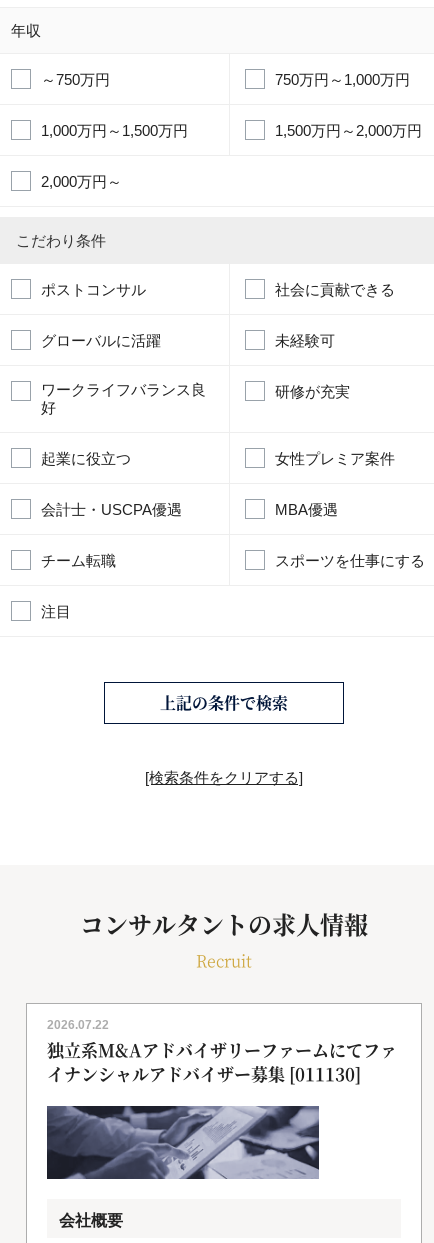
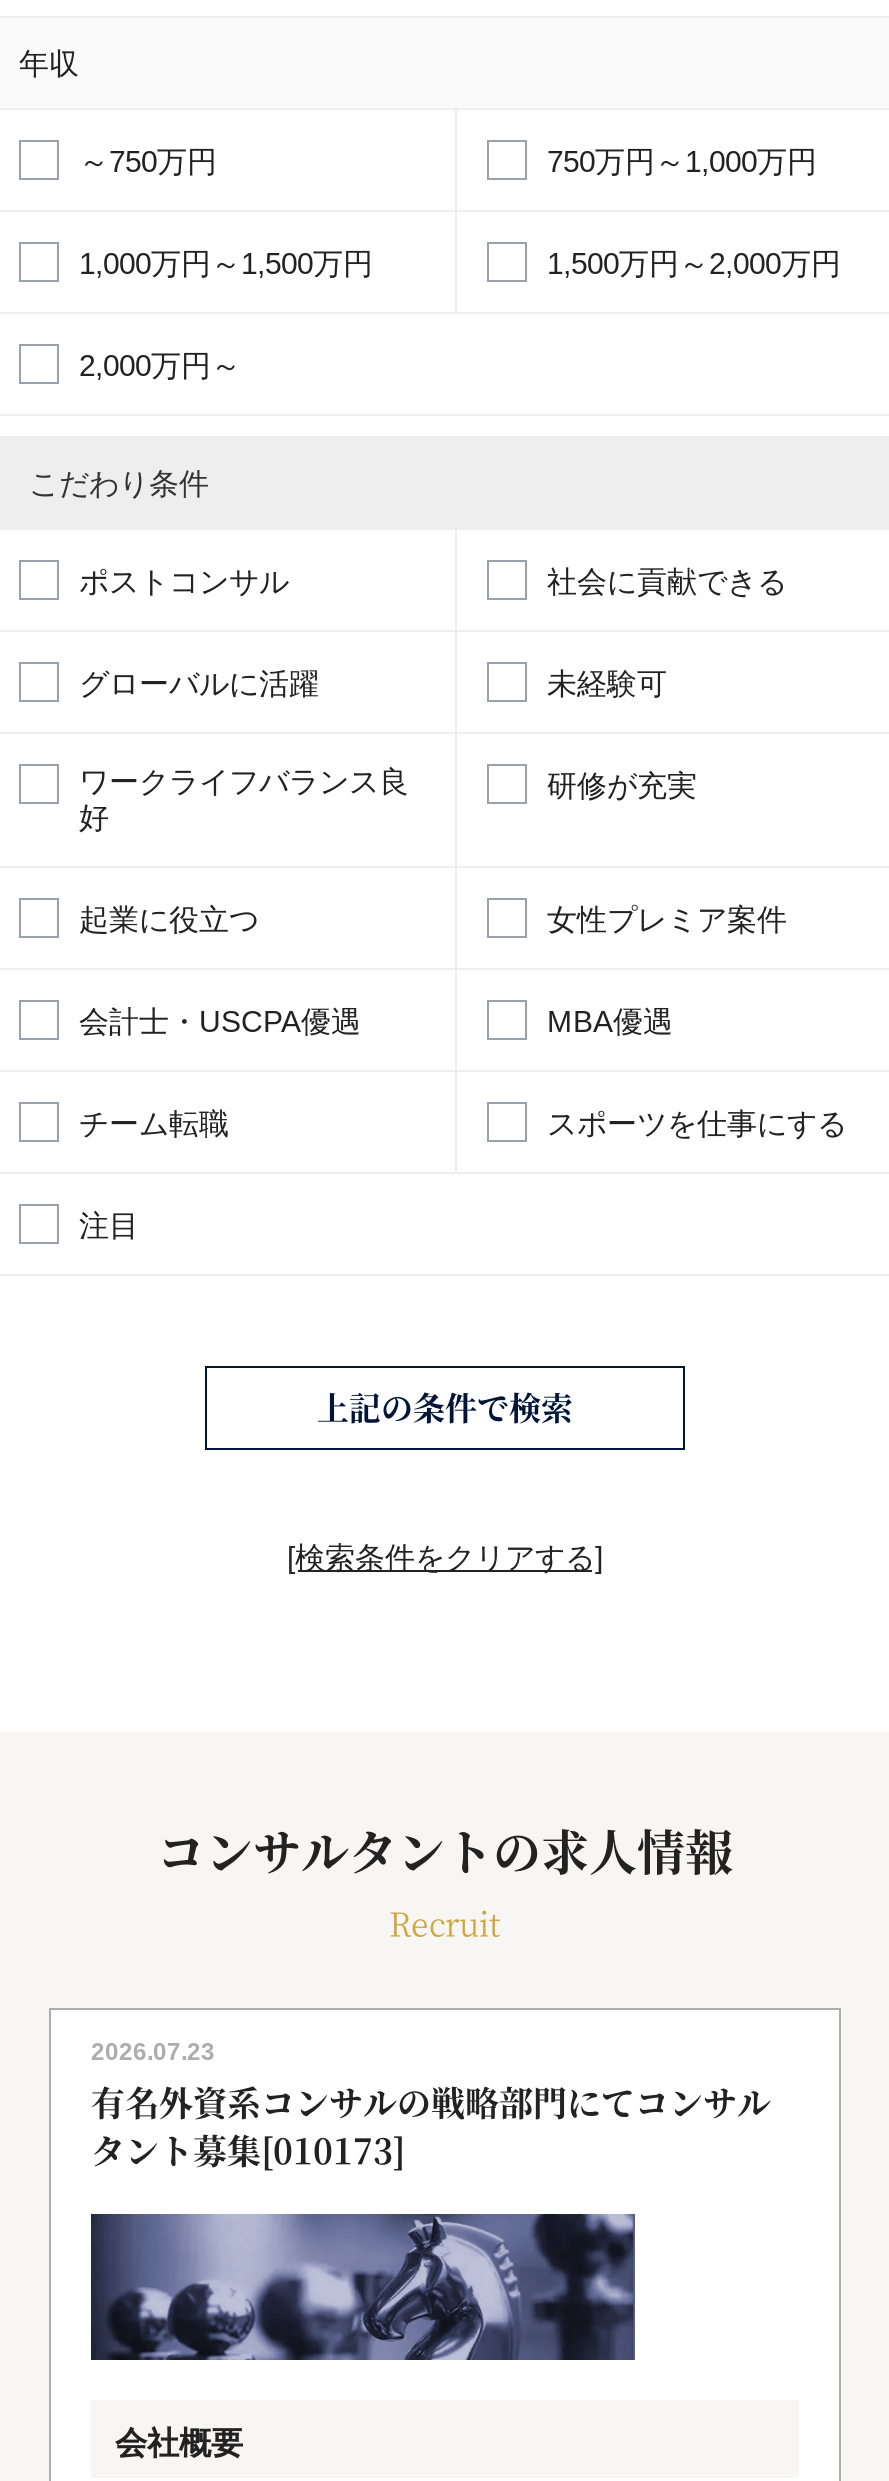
- 2026.07.22
- 独立系M&Aアドバイザリーファームにてファ
- イナンシャルアドバイザー募集 [011130]
+ 2026.07.23
+ 有名外資系コンサルの戦略部門にてコンサル
+ タント募集[010173]

- [image]
+ [image]
